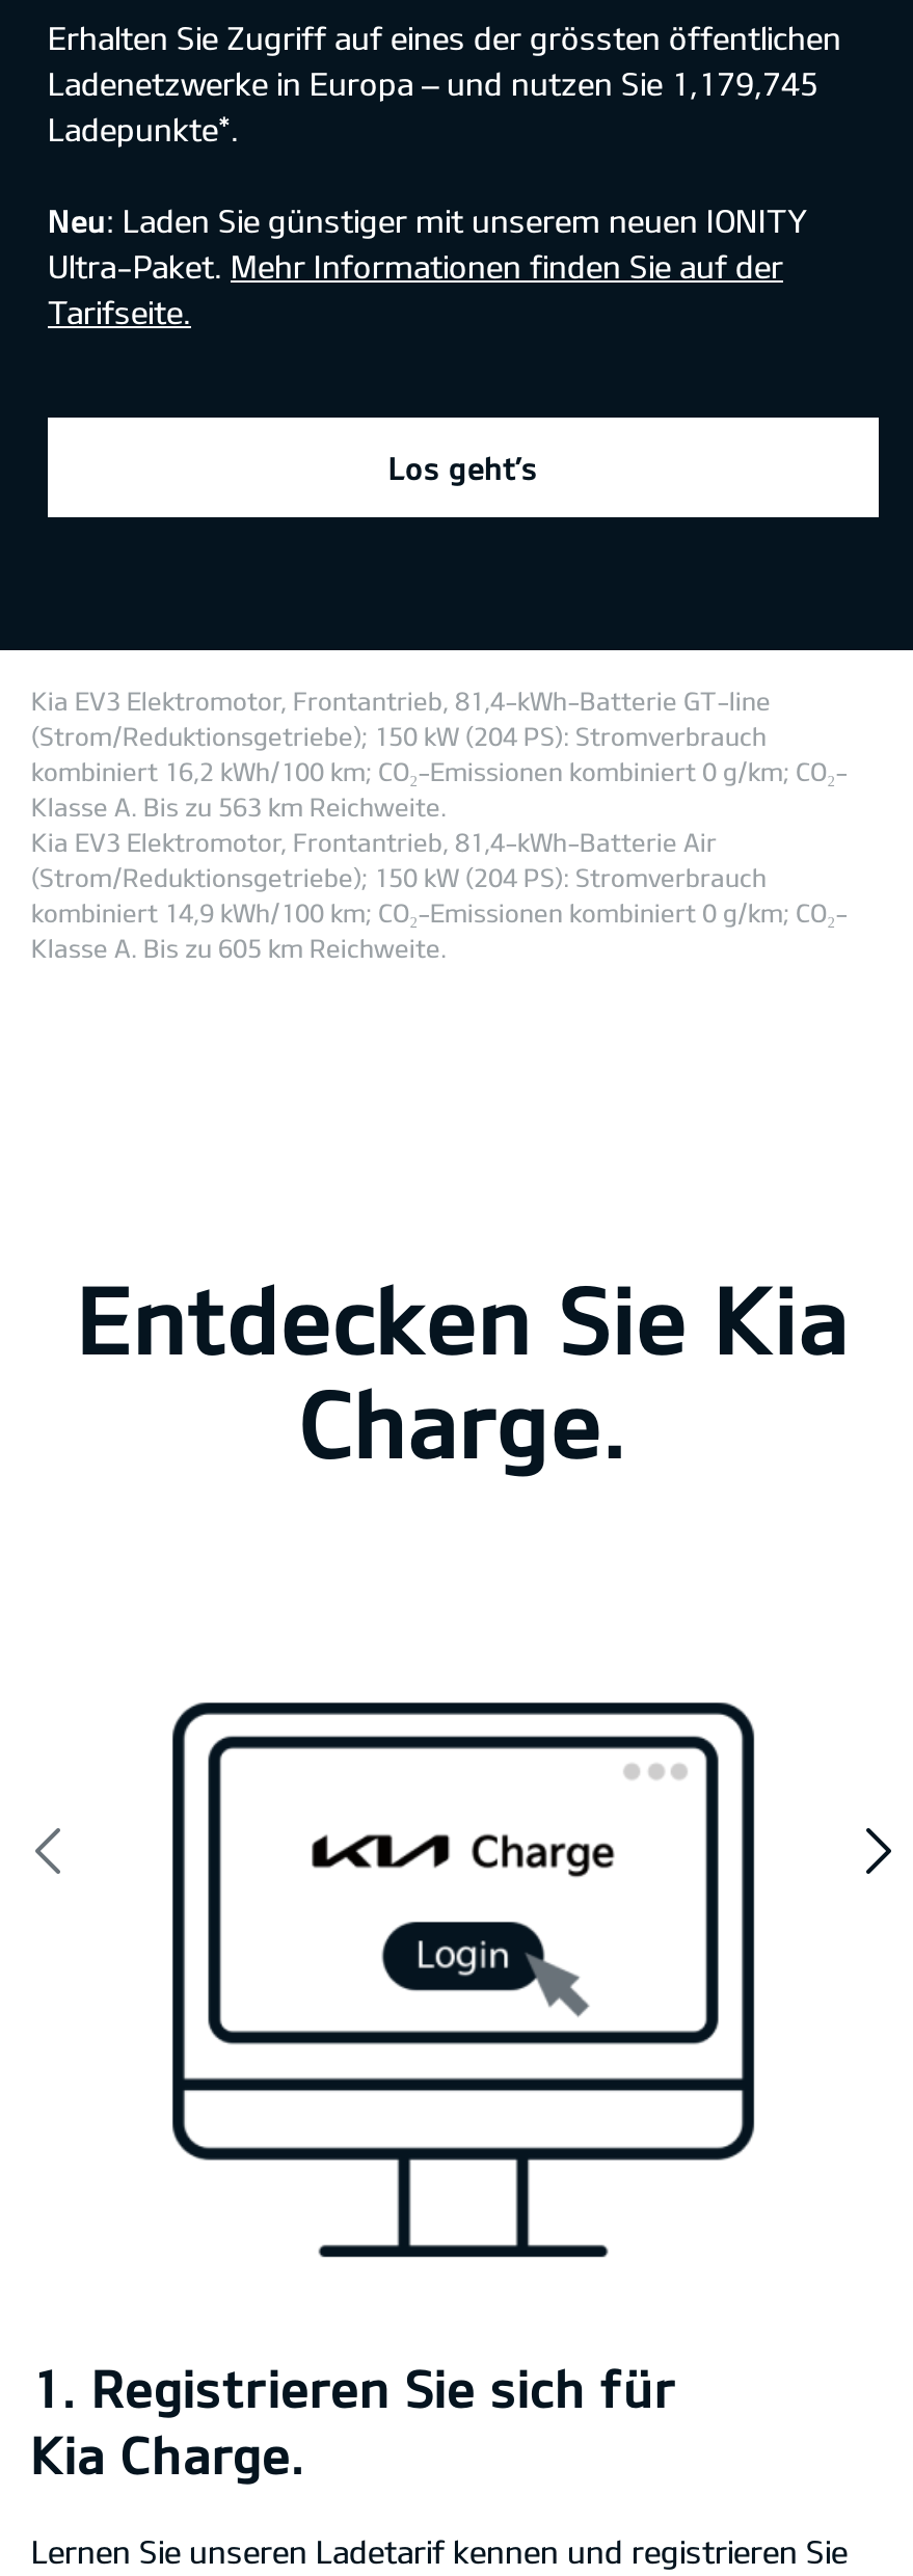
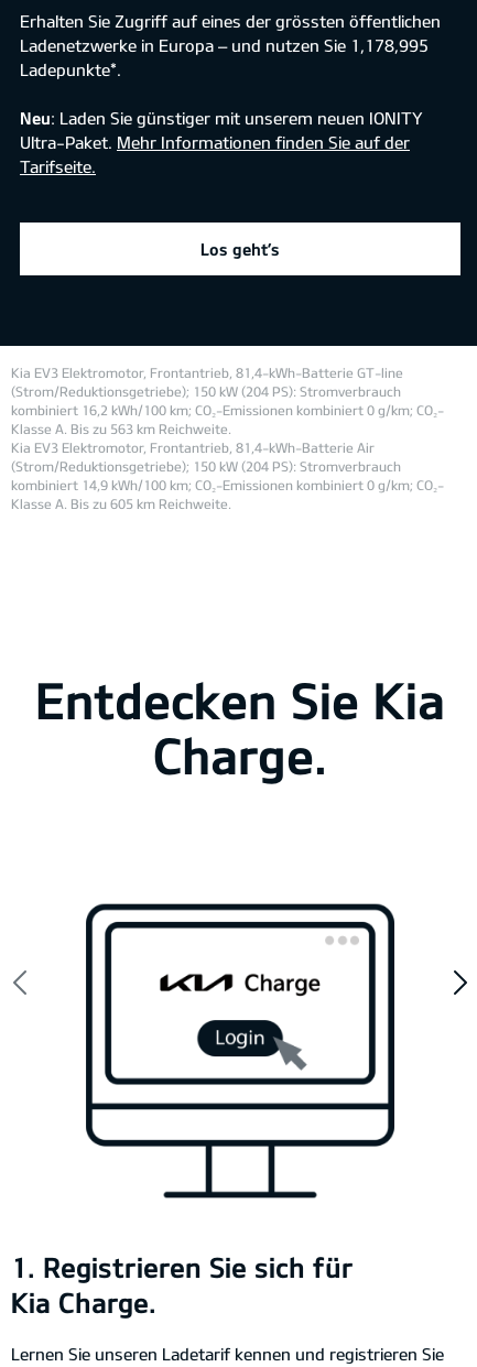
- Ladenetzwerke in Europa – und nutzen Sie 1,179,745
+ Ladenetzwerke in Europa – und nutzen Sie 1,178,995
